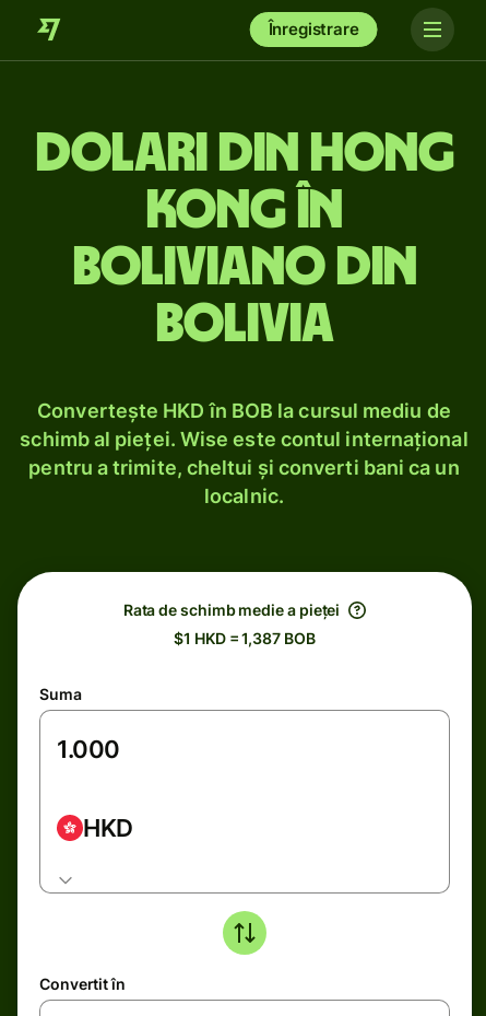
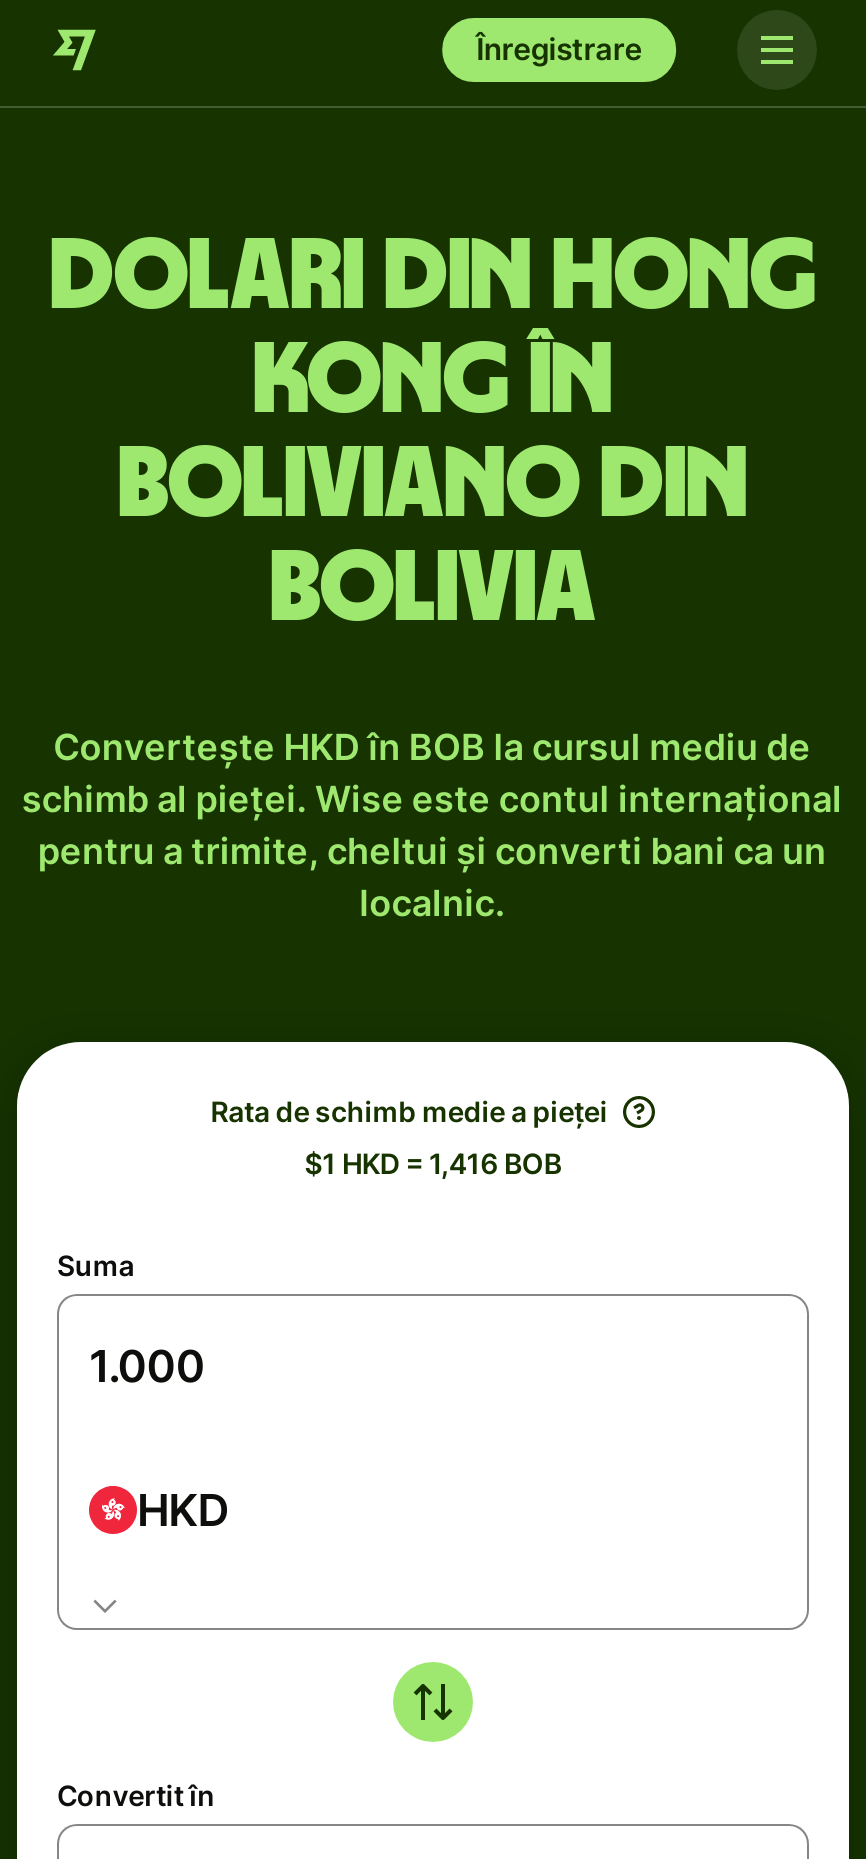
- $1 HKD = 1,387 BOB
+ $1 HKD = 1,416 BOB
